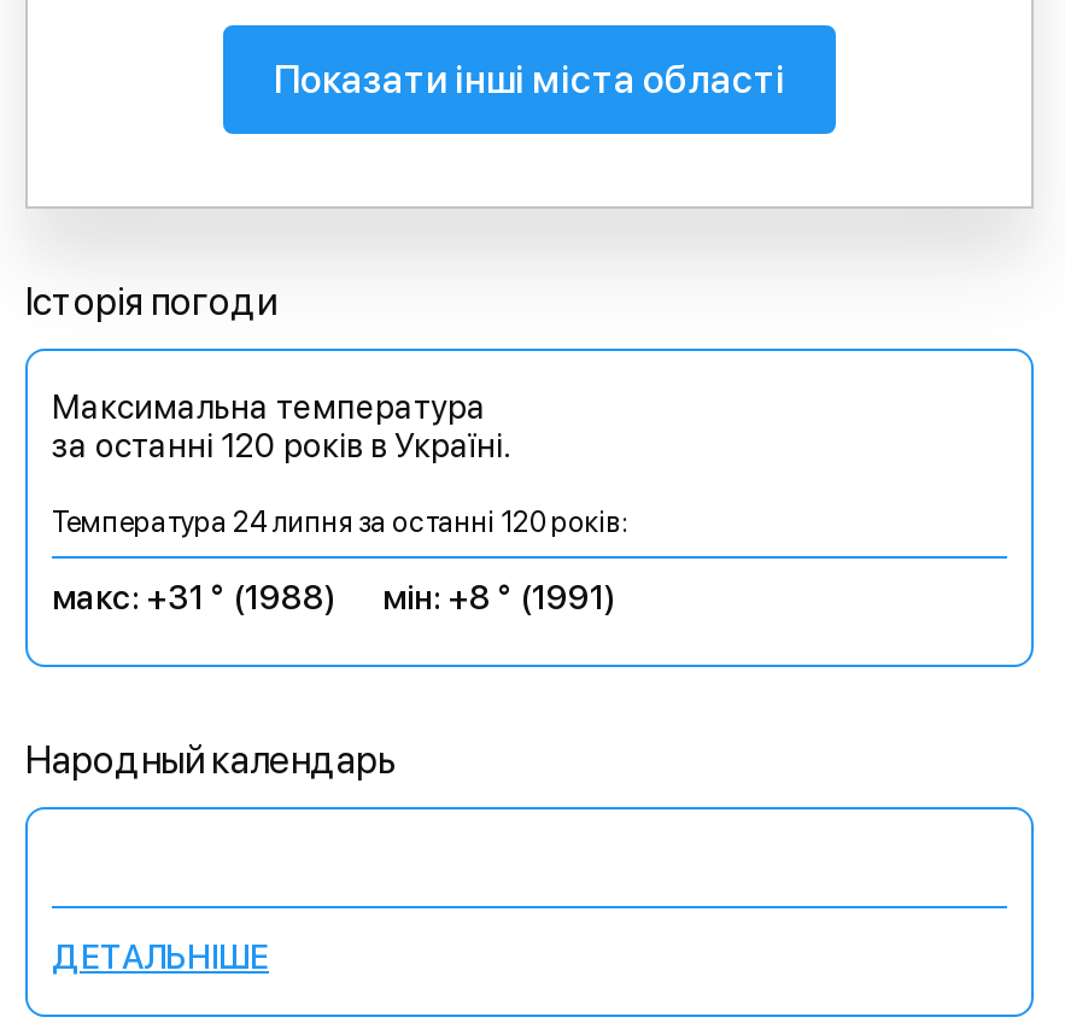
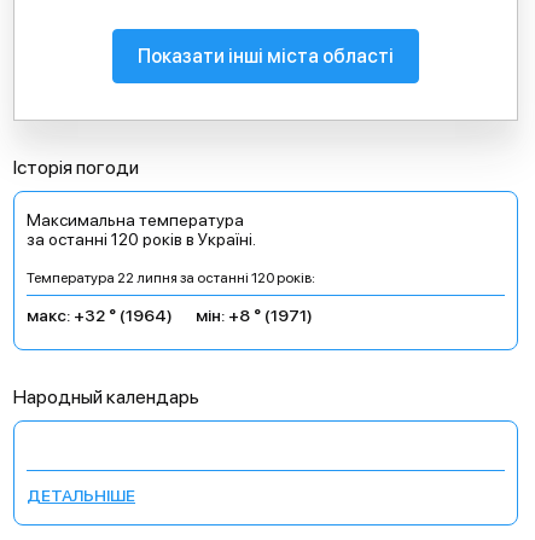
- Температура 24 липня за останні 120 років:
+ Температура 22 липня за останні 120 років:

- макс: +31 ° (1988)
+ макс: +32 ° (1964)

- мін: +8 ° (1991)
+ мін: +8 ° (1971)
